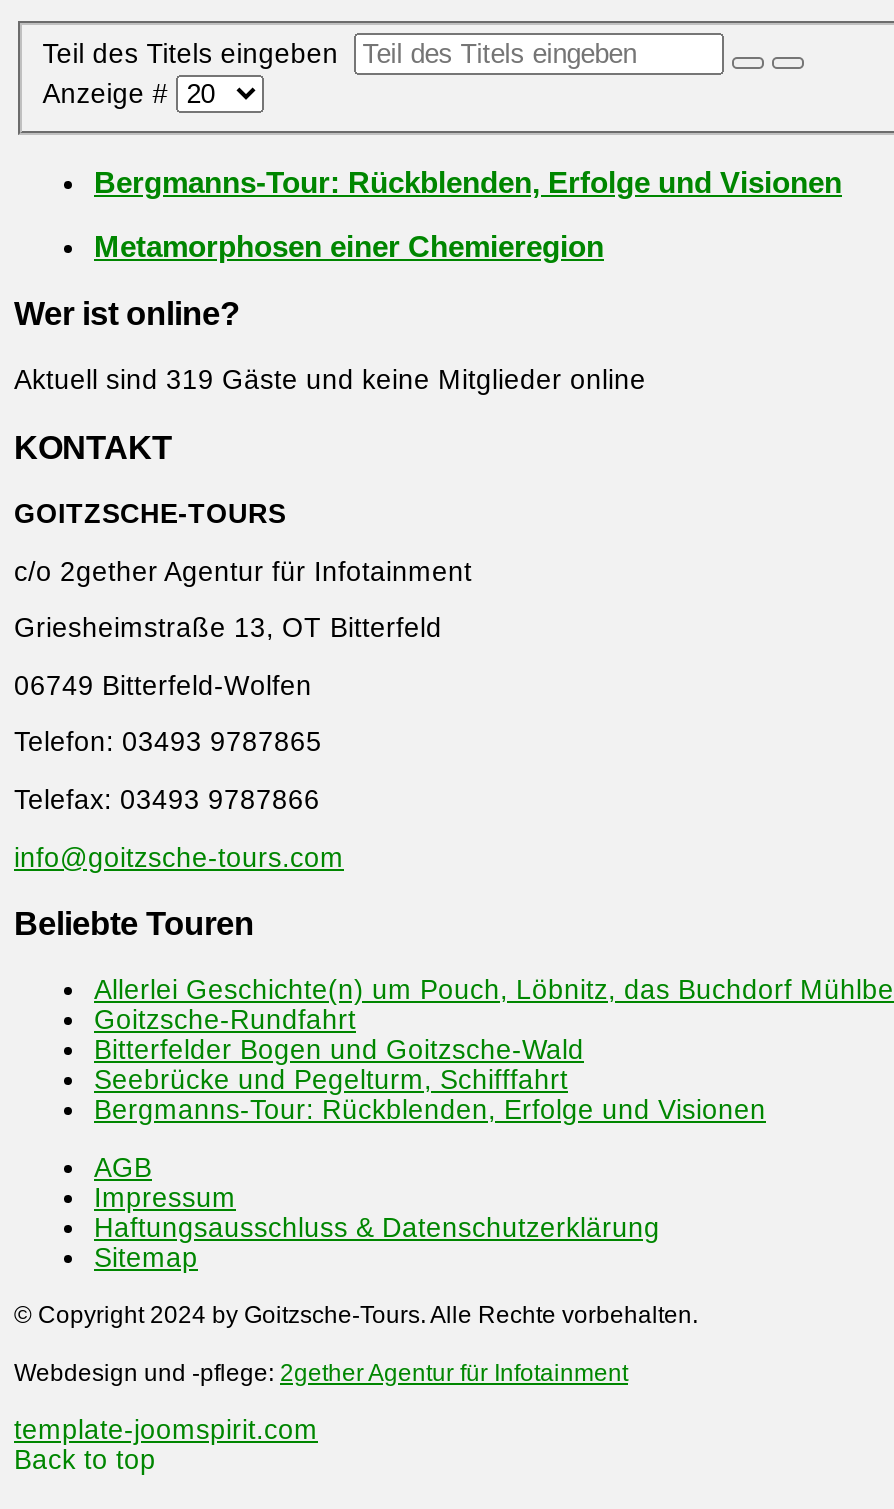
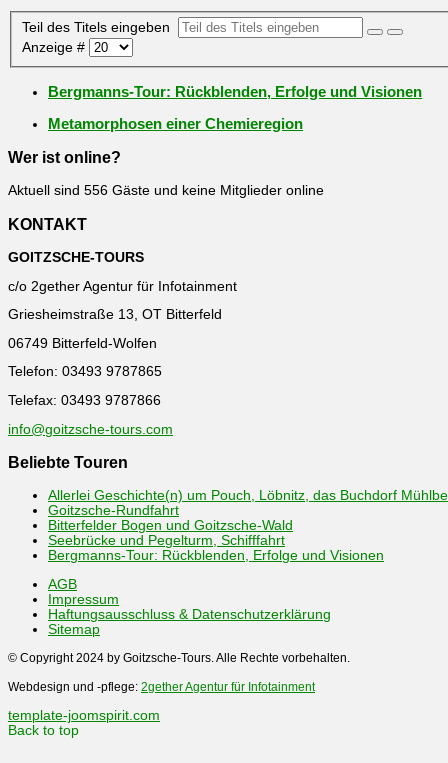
- Aktuell sind 319 Gäste und keine Mitglieder online
+ Aktuell sind 556 Gäste und keine Mitglieder online
